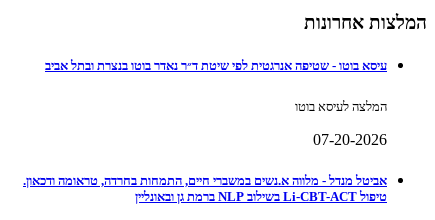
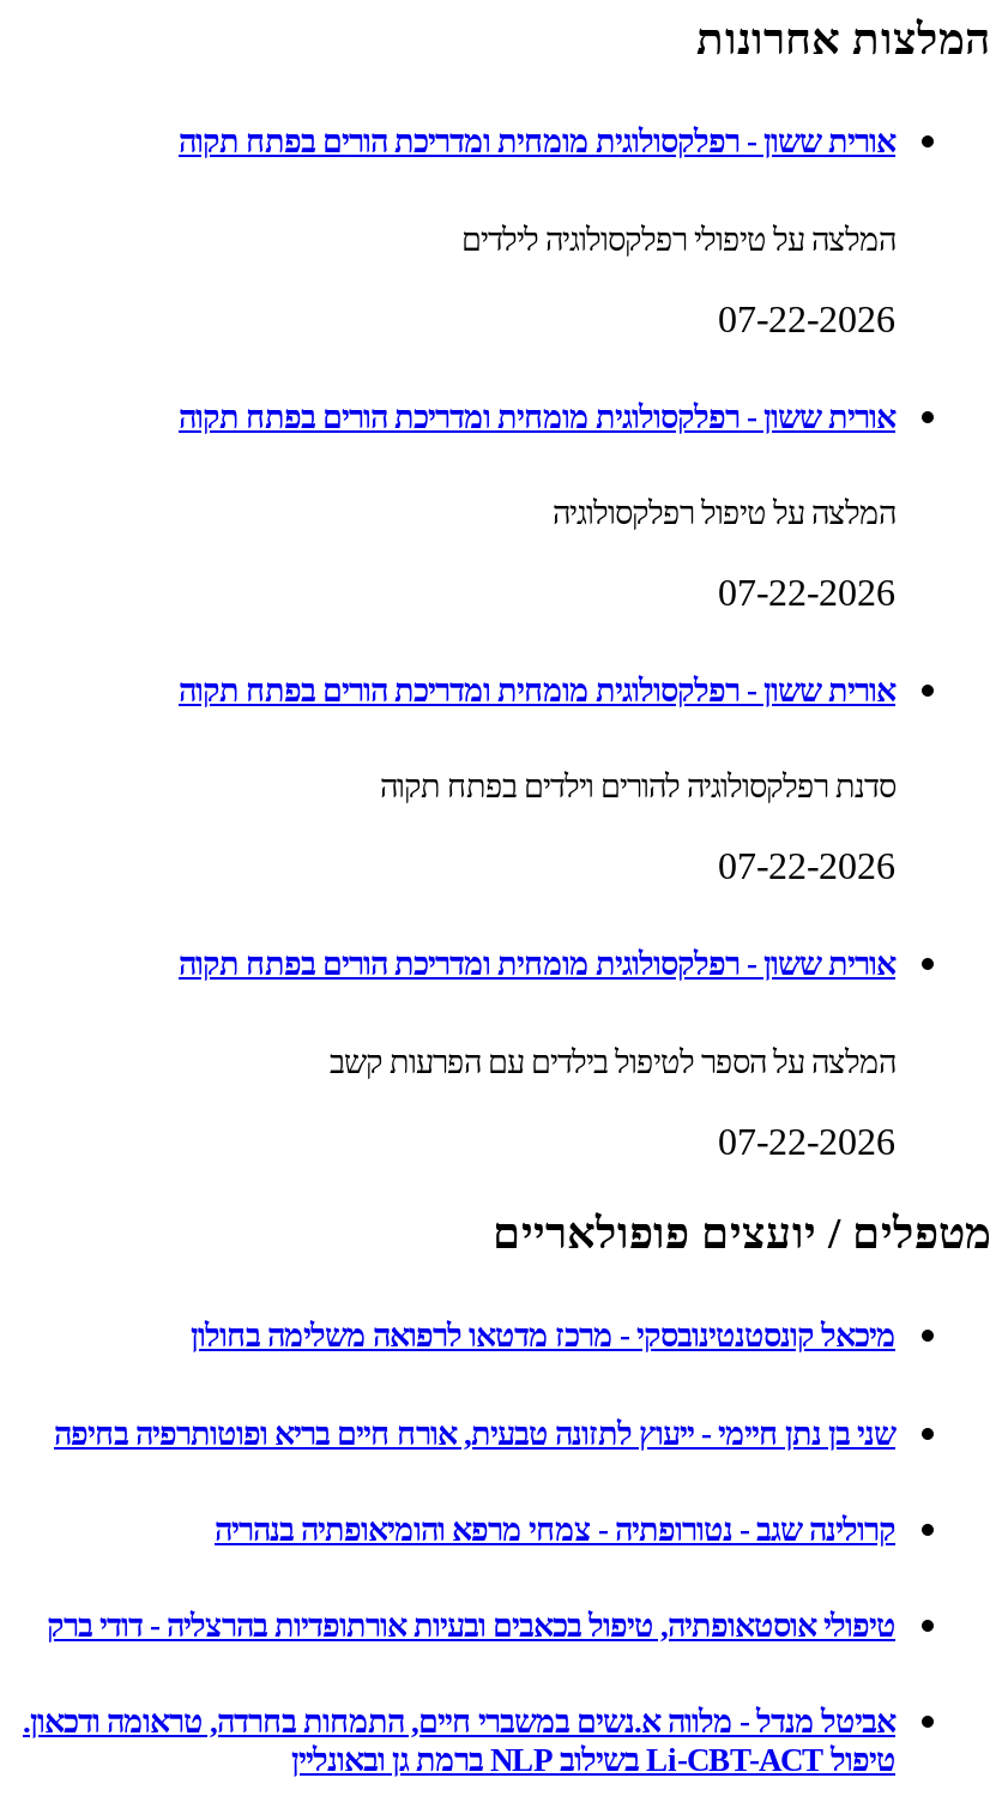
- עיסא בוטו - שטיפה אנרגטית לפי שיטת ד״ר נאדר בוטו בנצרת ובתל אביב
- המלצה לעיסא בוטו
- 07-20-2026
+ אורית ששון - רפלקסולוגית מומחית ומדריכת הורים בפתח תקוה
+ המלצה על טיפולי רפלקסולוגיה לילדים
+ 07-22-2026
+ אורית ששון - רפלקסולוגית מומחית ומדריכת הורים בפתח תקוה
+ המלצה על טיפול רפלקסולוגיה
+ 07-22-2026
+ אורית ששון - רפלקסולוגית מומחית ומדריכת הורים בפתח תקוה
+ סדנת רפלקסולוגיה להורים וילדים בפתח תקוה
+ 07-22-2026
+ אורית ששון - רפלקסולוגית מומחית ומדריכת הורים בפתח תקוה
+ המלצה על הספר לטיפול בילדים עם הפרעות קשב
+ 07-22-2026
+ מטפלים / יועצים פופולאריים
+ מיכאל קונסטנטינובסקי - מרכז מדטאו לרפואה משלימה בחולון
+ שני בן נתן חיימי - ייעוץ לתזונה טבעית, אורח חיים בריא ופוטותרפיה בחיפה
+ קרולינה שגב - נטורופתיה - צמחי מרפא והומיאופתיה בנהריה
+ טיפולי אוסטאופתיה, טיפול בכאבים ובעיות אורתופדיות בהרצליה - דודי ברק
